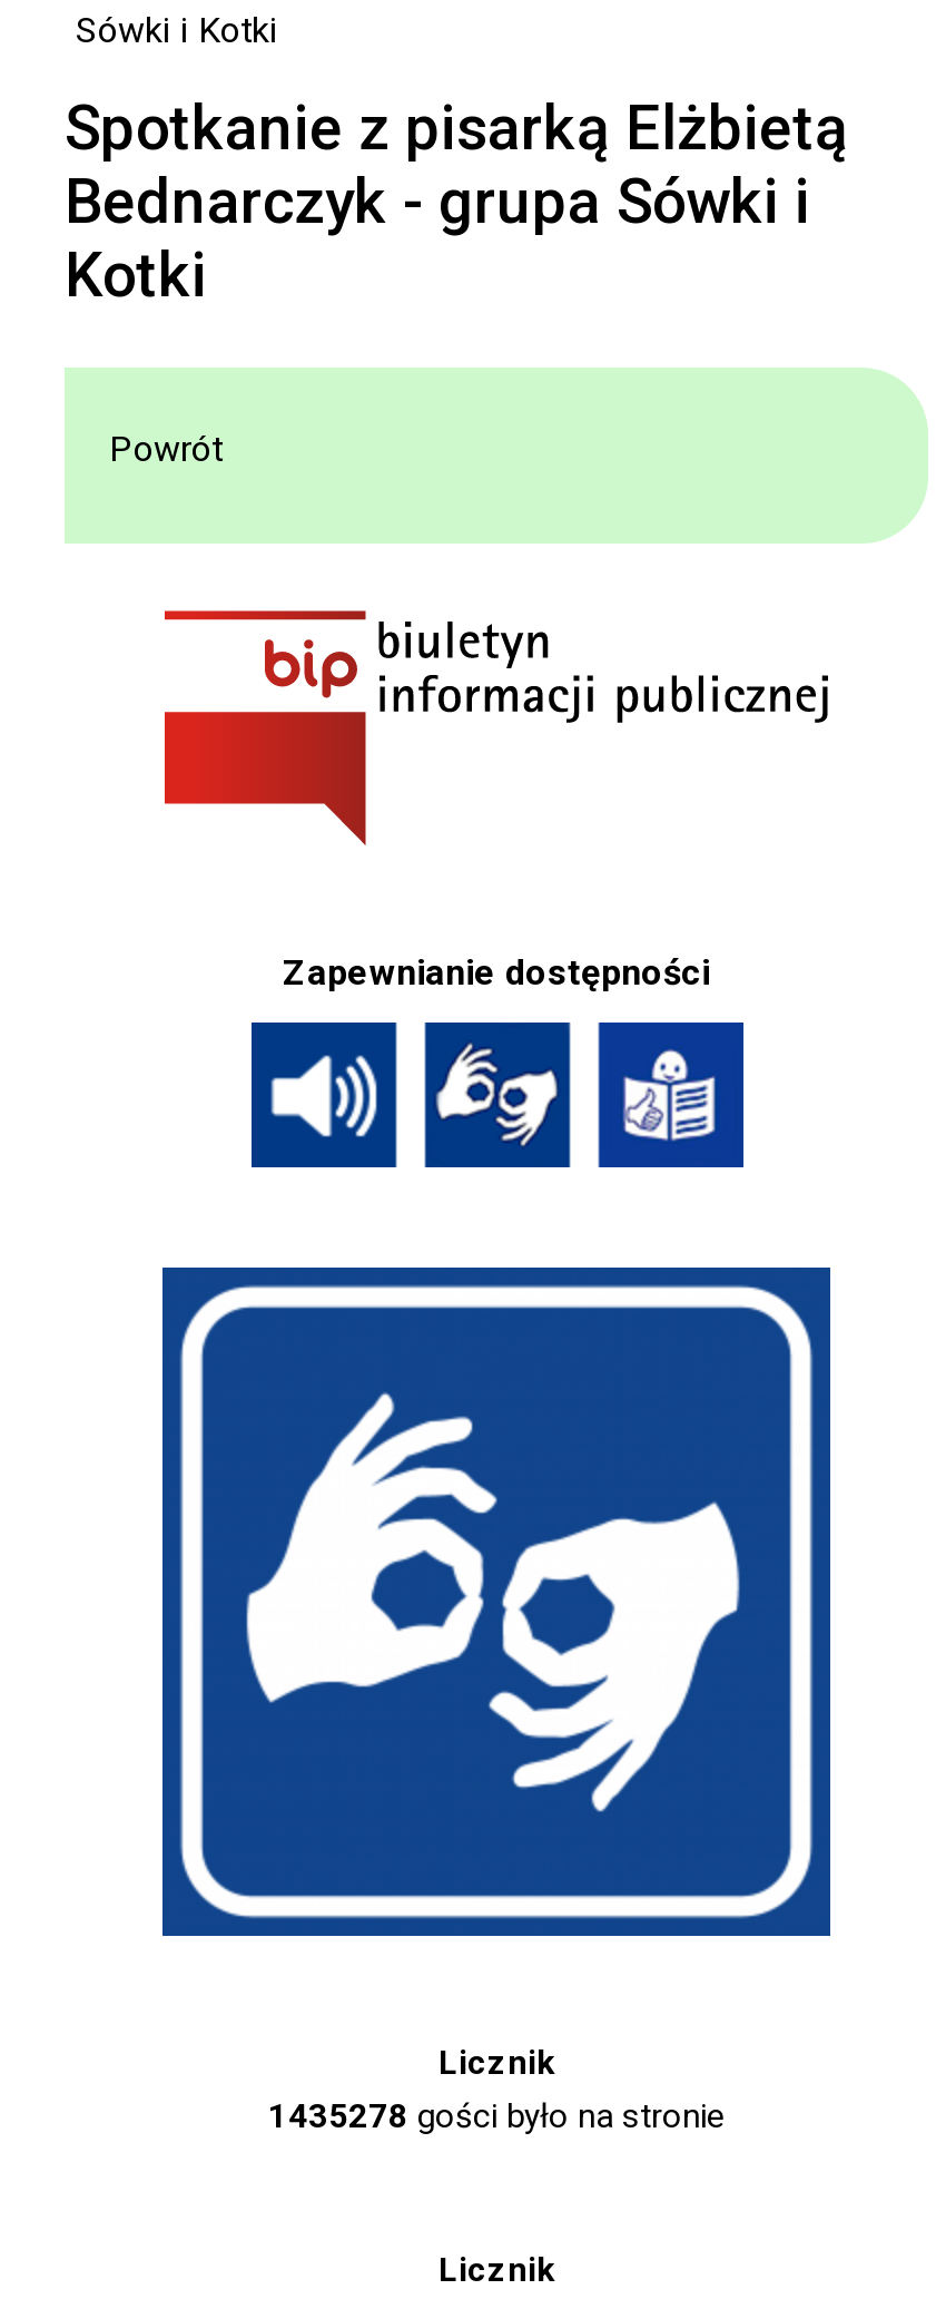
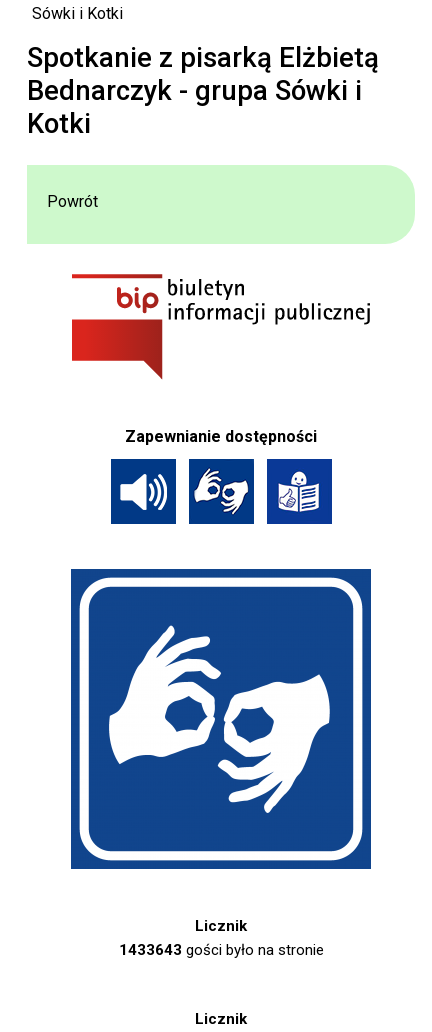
- 1435278 gości było na stronie
+ 1433643 gości było na stronie
